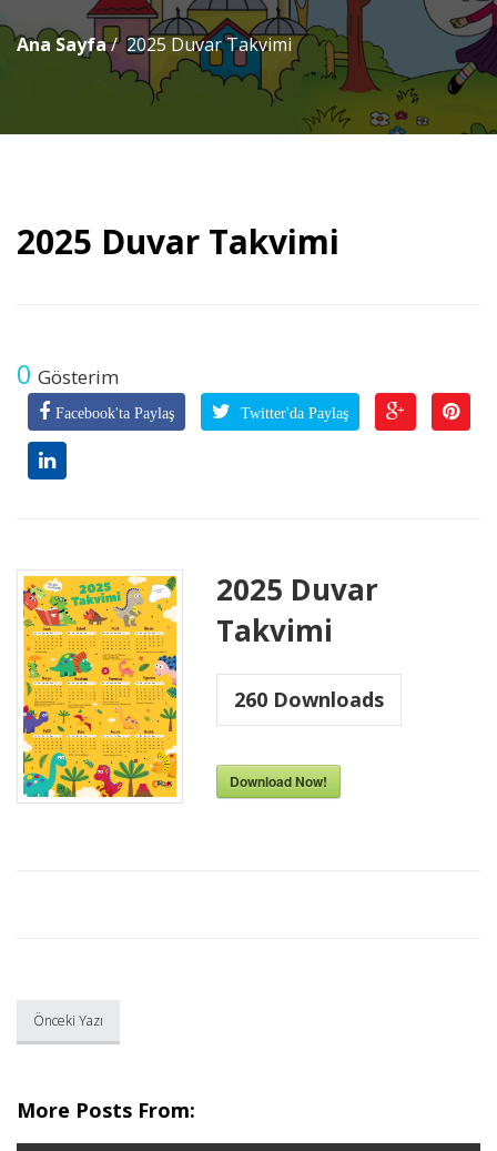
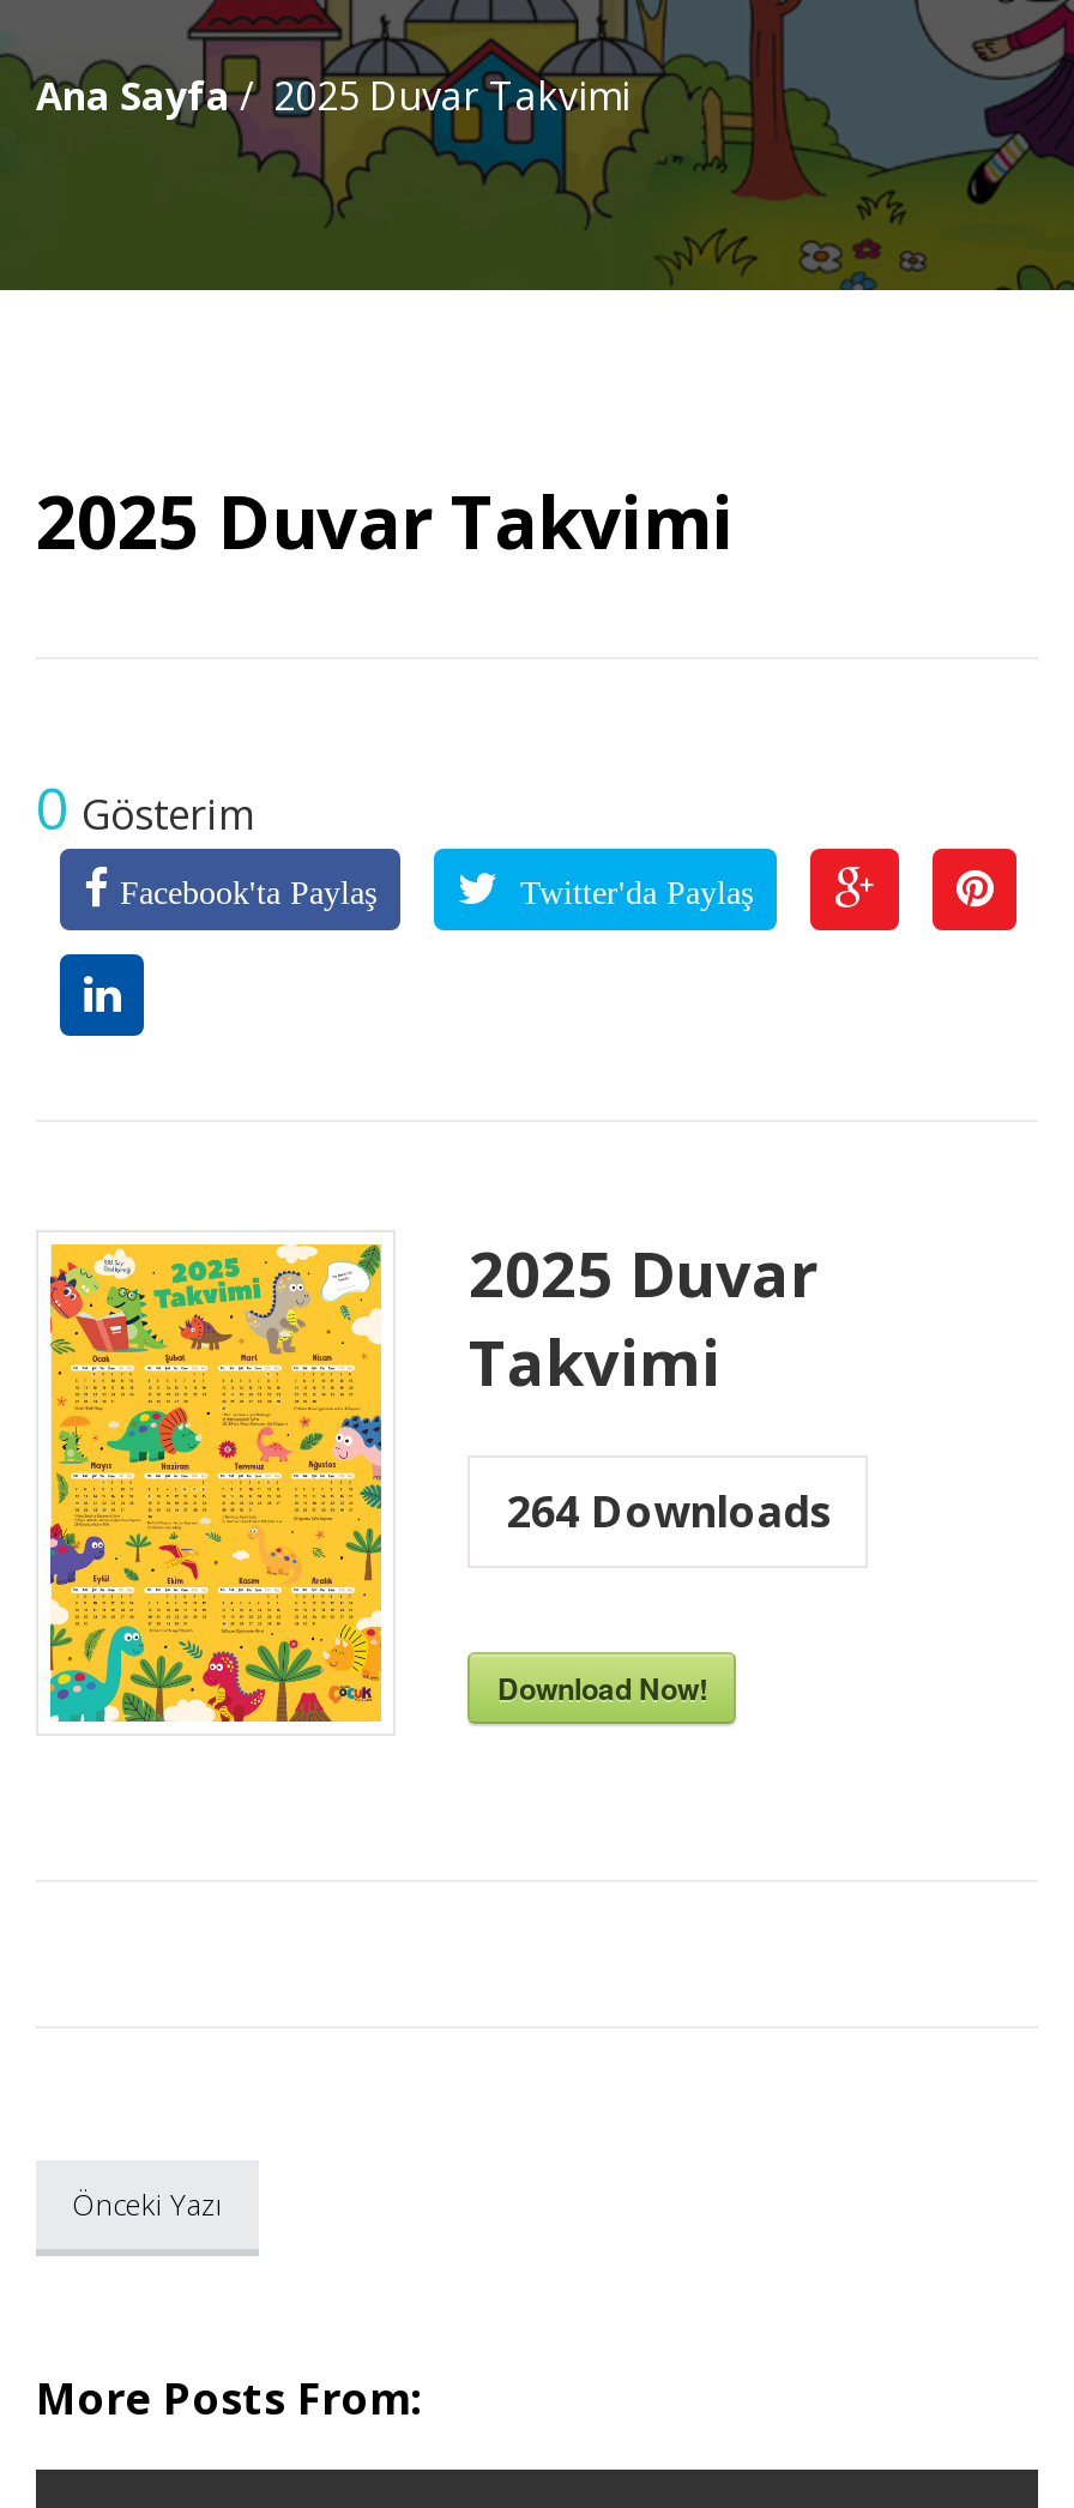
- 260 Downloads
+ 264 Downloads
